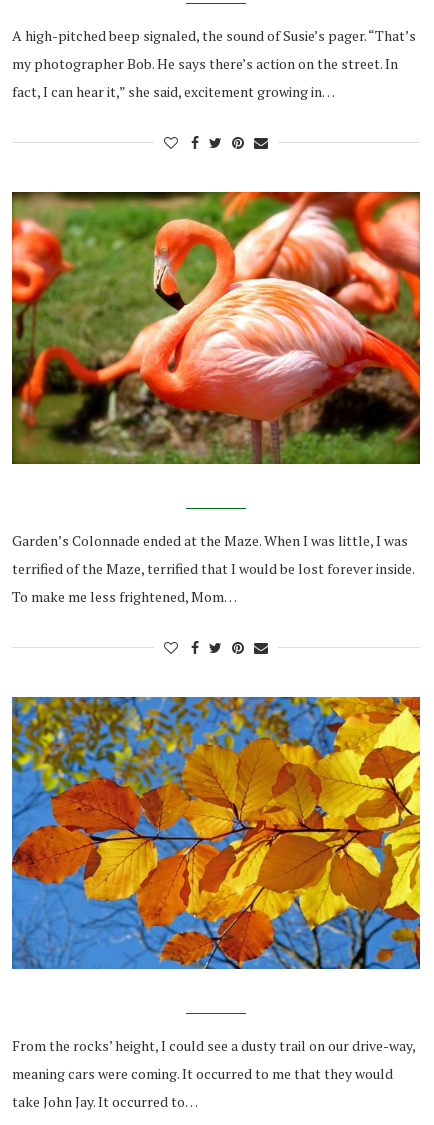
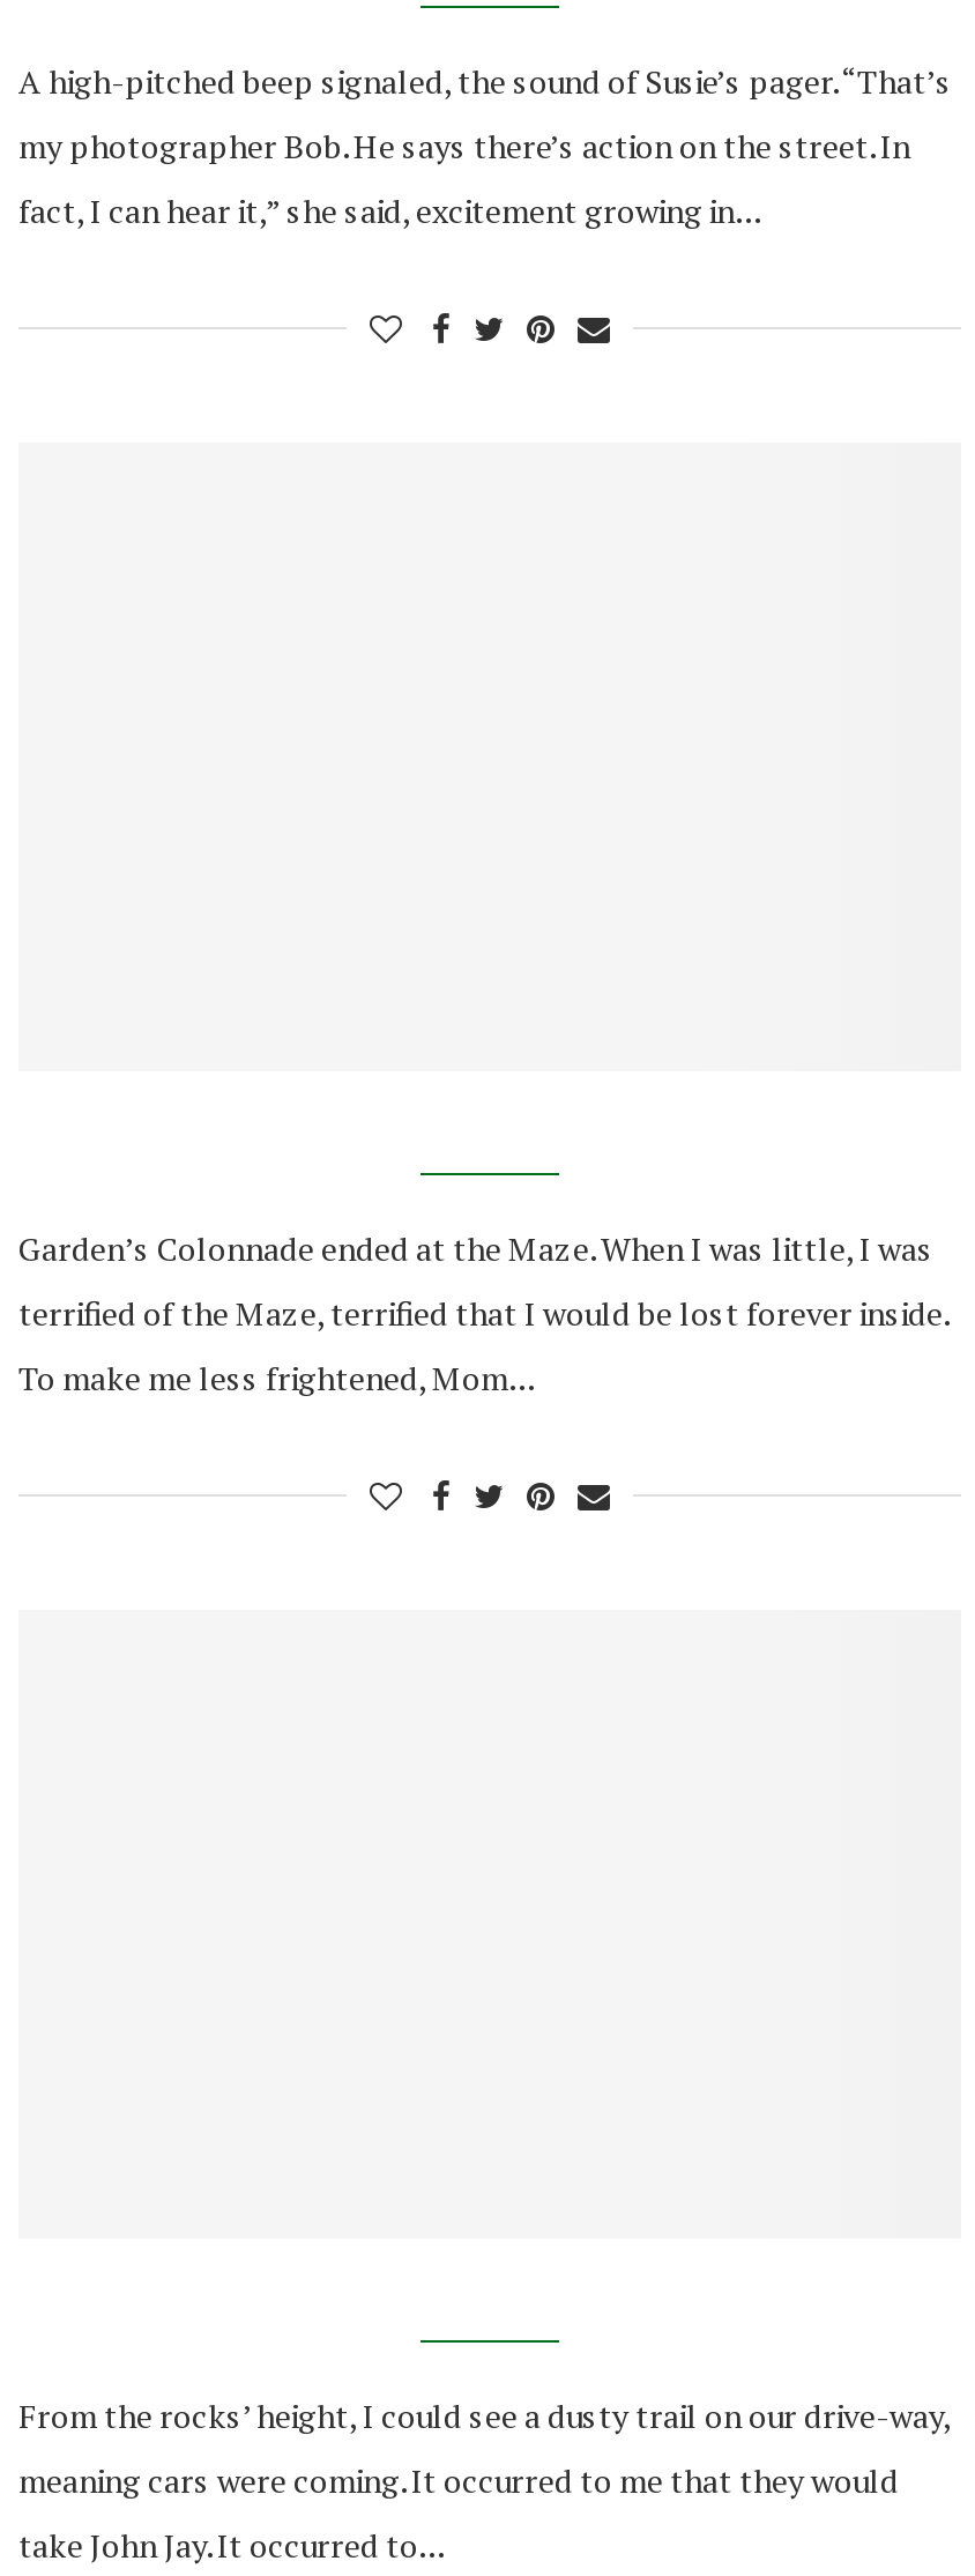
- [image]

- [image]
